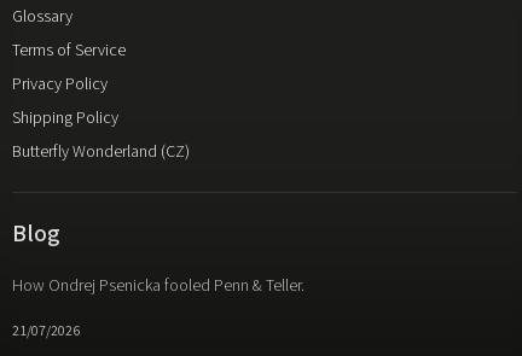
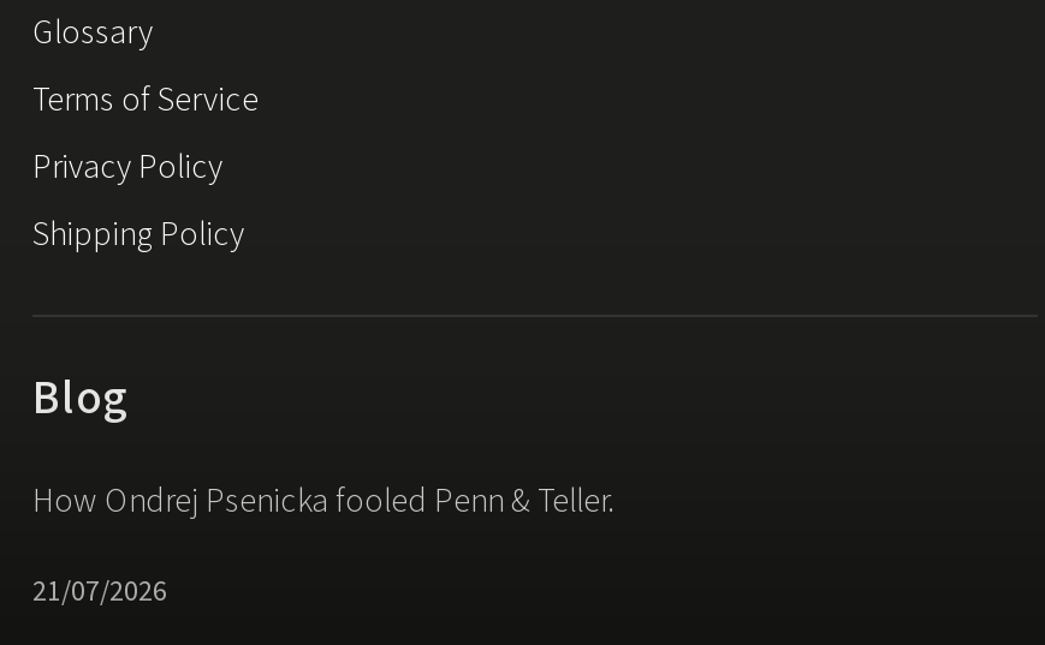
- Butterfly Wonderland (CZ)
